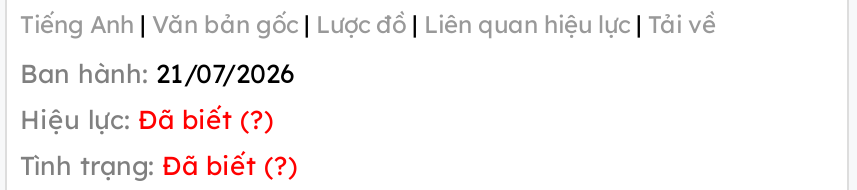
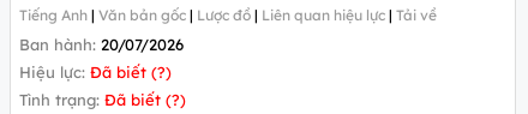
- Ban hành: 21/07/2026
+ Ban hành: 20/07/2026
